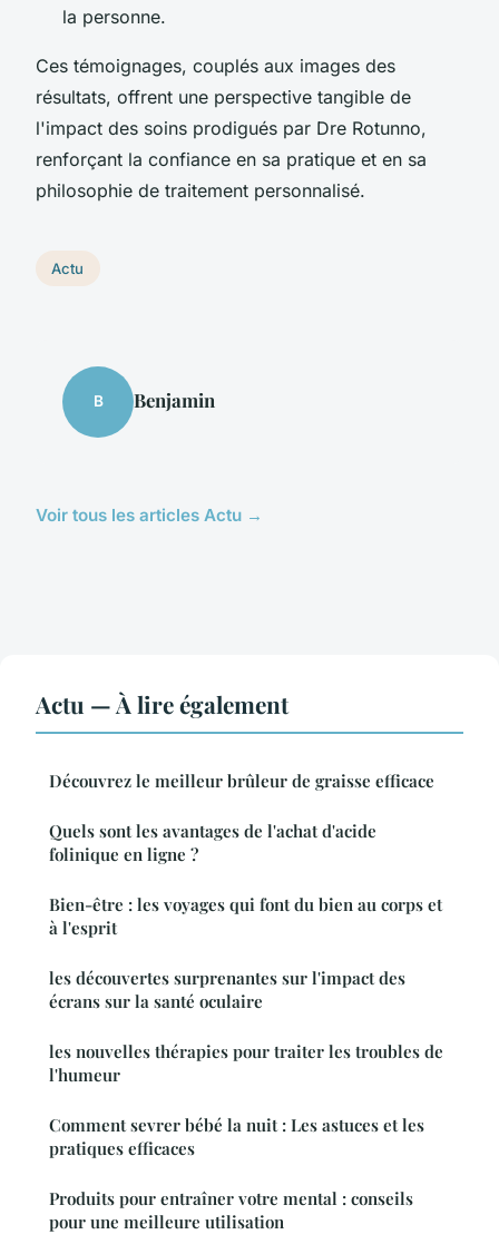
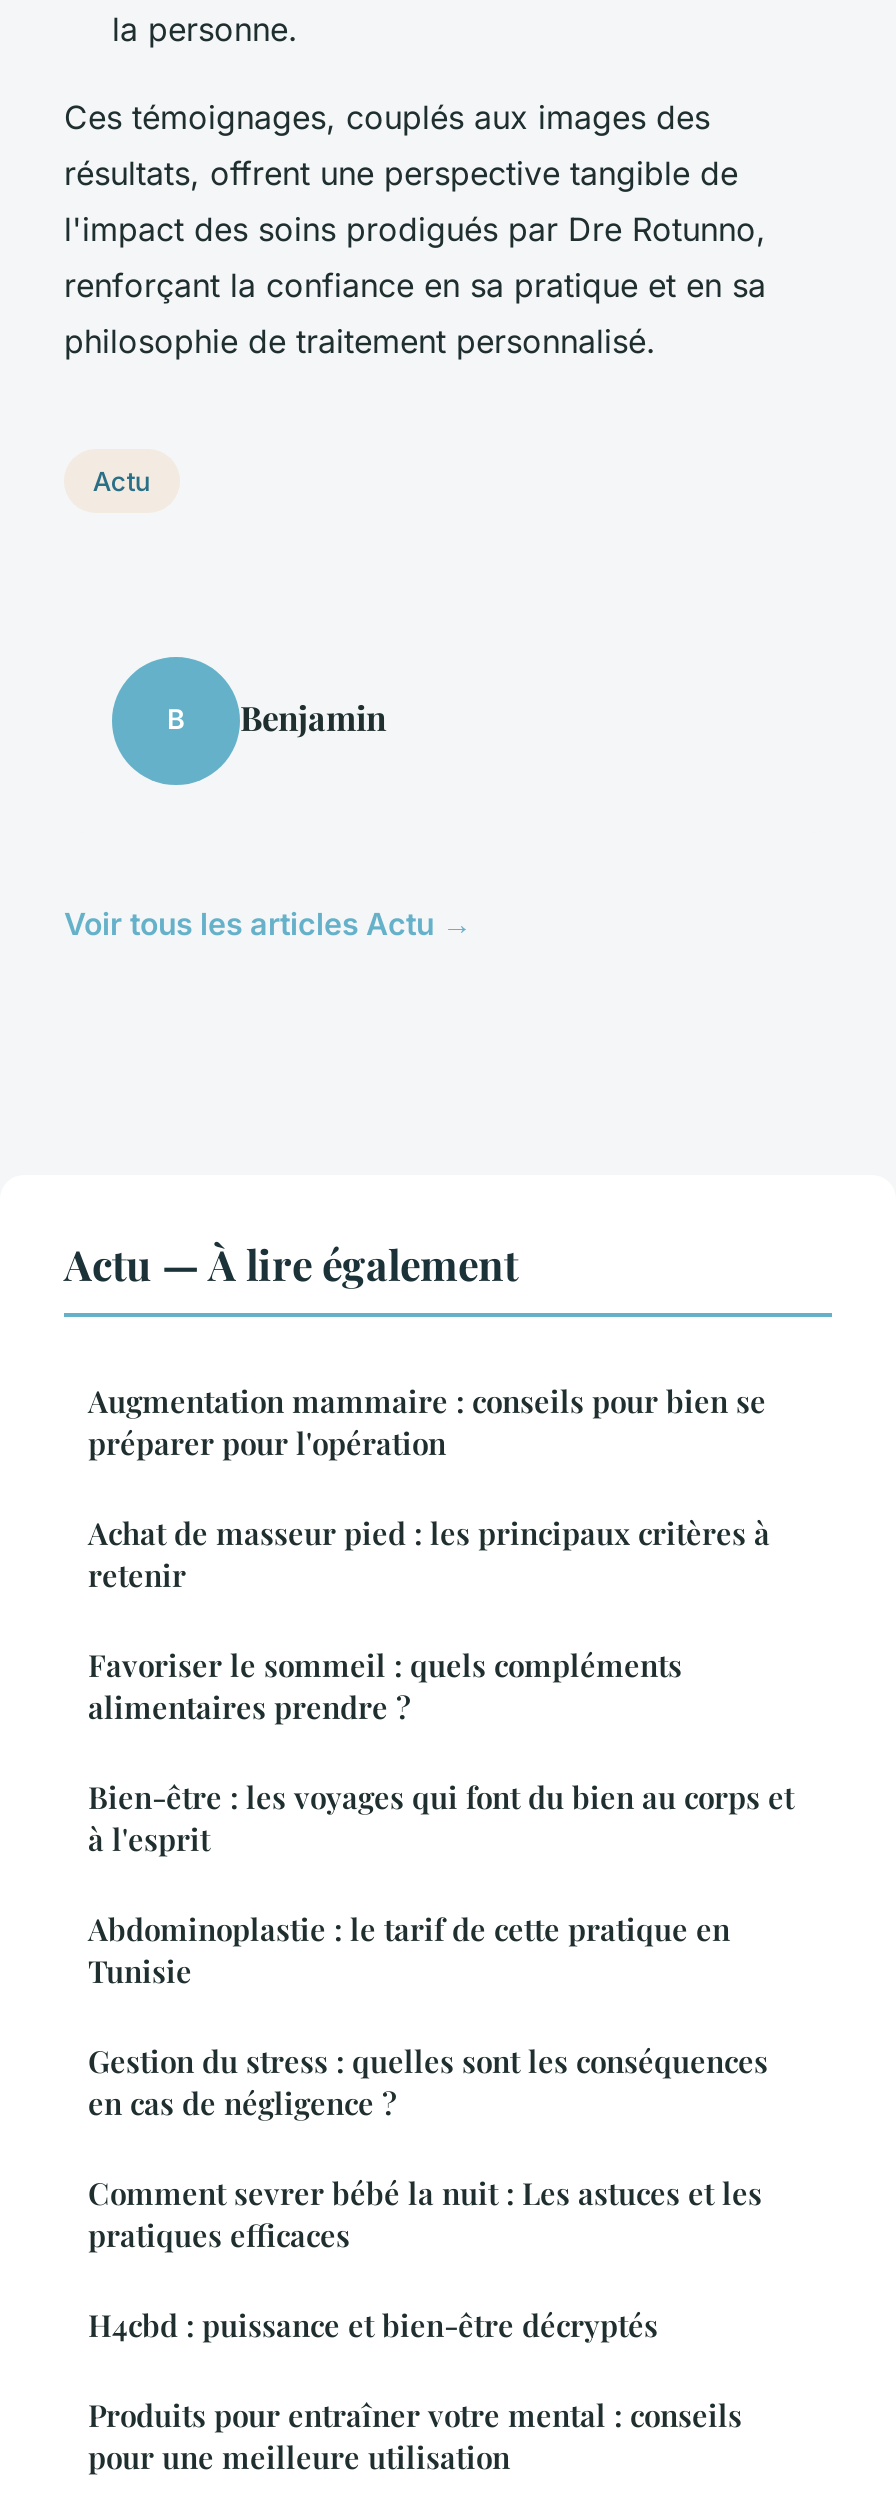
- Découvrez le meilleur brûleur de graisse efficace
- Quels sont les avantages de l'achat d'acide
- folinique en ligne ?
+ Augmentation mammaire : conseils pour bien se
+ préparer pour l'opération
+ Achat de masseur pied : les principaux critères à
+ retenir
+ Favoriser le sommeil : quels compléments
+ alimentaires prendre ?

- les découvertes surprenantes sur l'impact des
- écrans sur la santé oculaire
+ Abdominoplastie : le tarif de cette pratique en
+ Tunisie

- les nouvelles thérapies pour traiter les troubles de
- l'humeur
+ Gestion du stress : quelles sont les conséquences
+ en cas de négligence ?

+ H4cbd : puissance et bien-être décryptés
